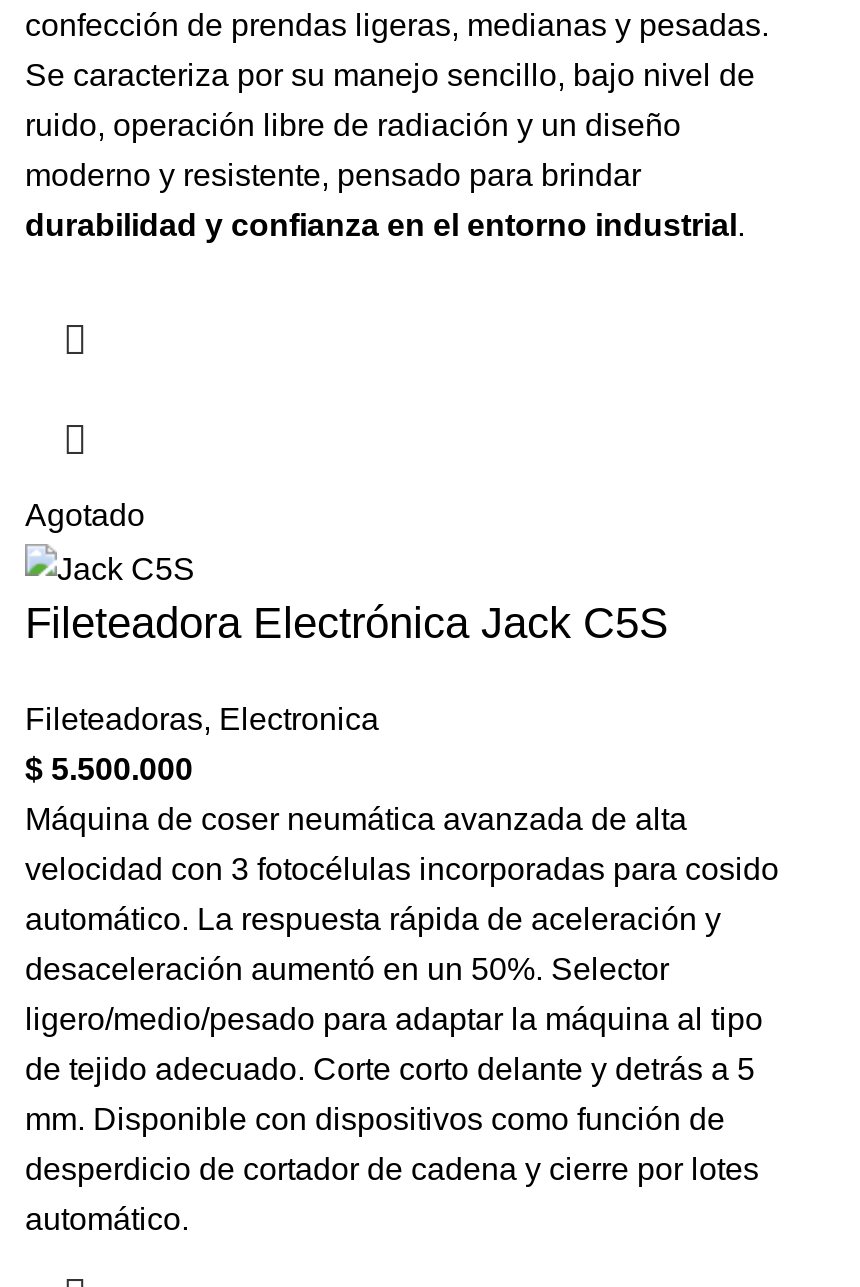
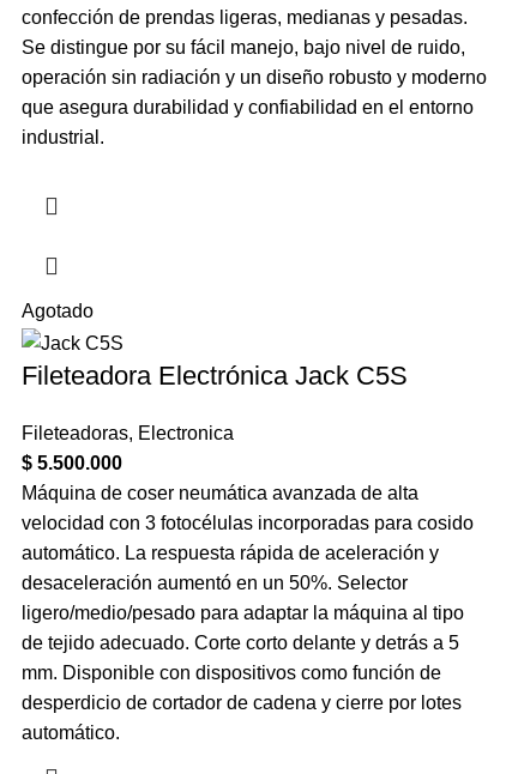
- Se caracteriza por su manejo sencillo, bajo nivel de
+ Se distingue por su fácil manejo, bajo nivel de ruido,

- ruido, operación libre de radiación y un diseño
+ operación sin radiación y un diseño robusto y moderno

- moderno y resistente, pensado para brindar
+ que asegura durabilidad y confiabilidad en el entorno

- durabilidad y confianza en el entorno industrial.
+ industrial.
